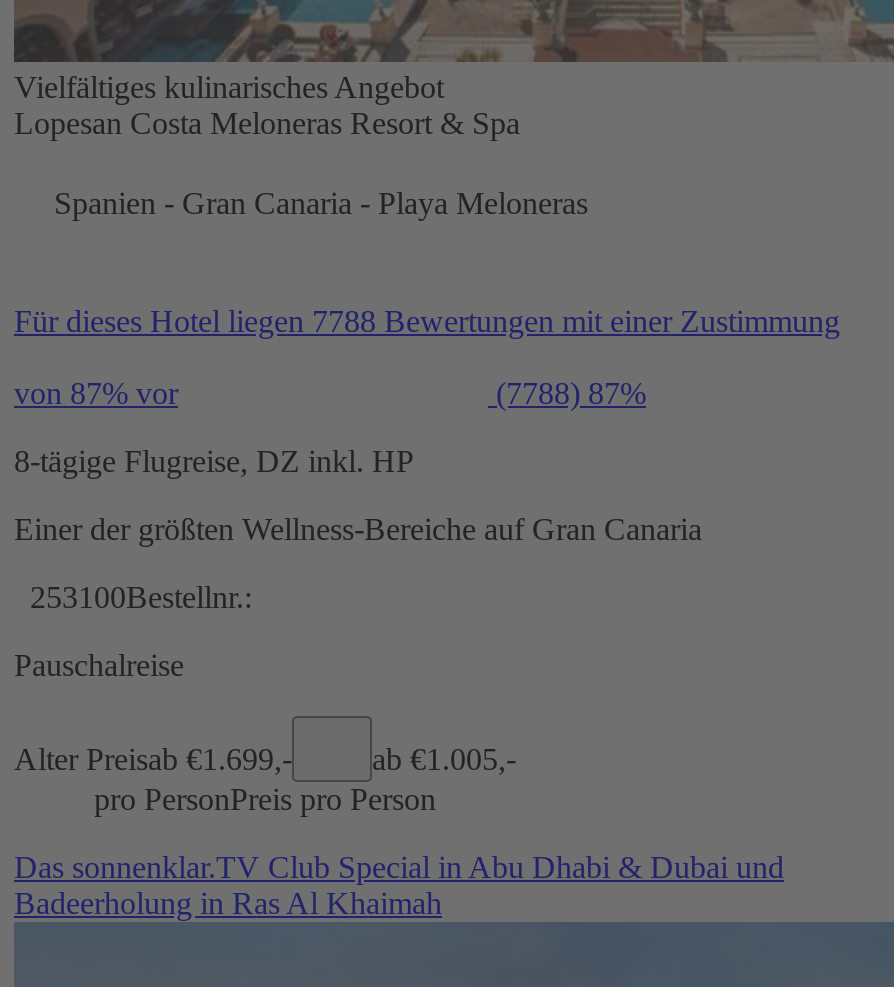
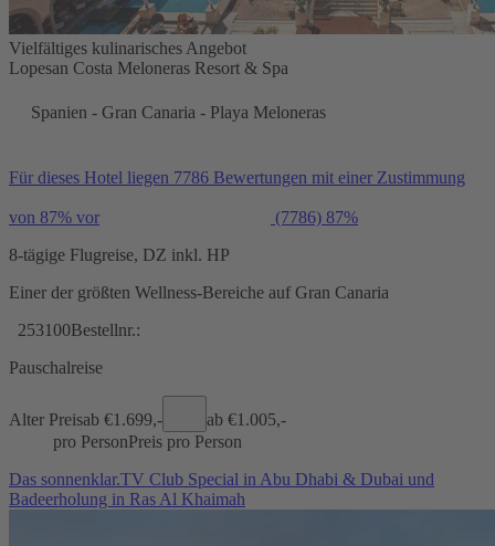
- Für dieses Hotel liegen 7788 Bewertungen mit einer Zustimmung
+ Für dieses Hotel liegen 7786 Bewertungen mit einer Zustimmung

- (7788) 87%
+ (7786) 87%
